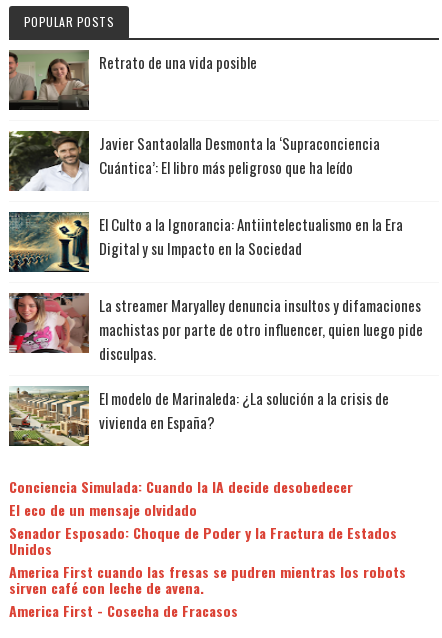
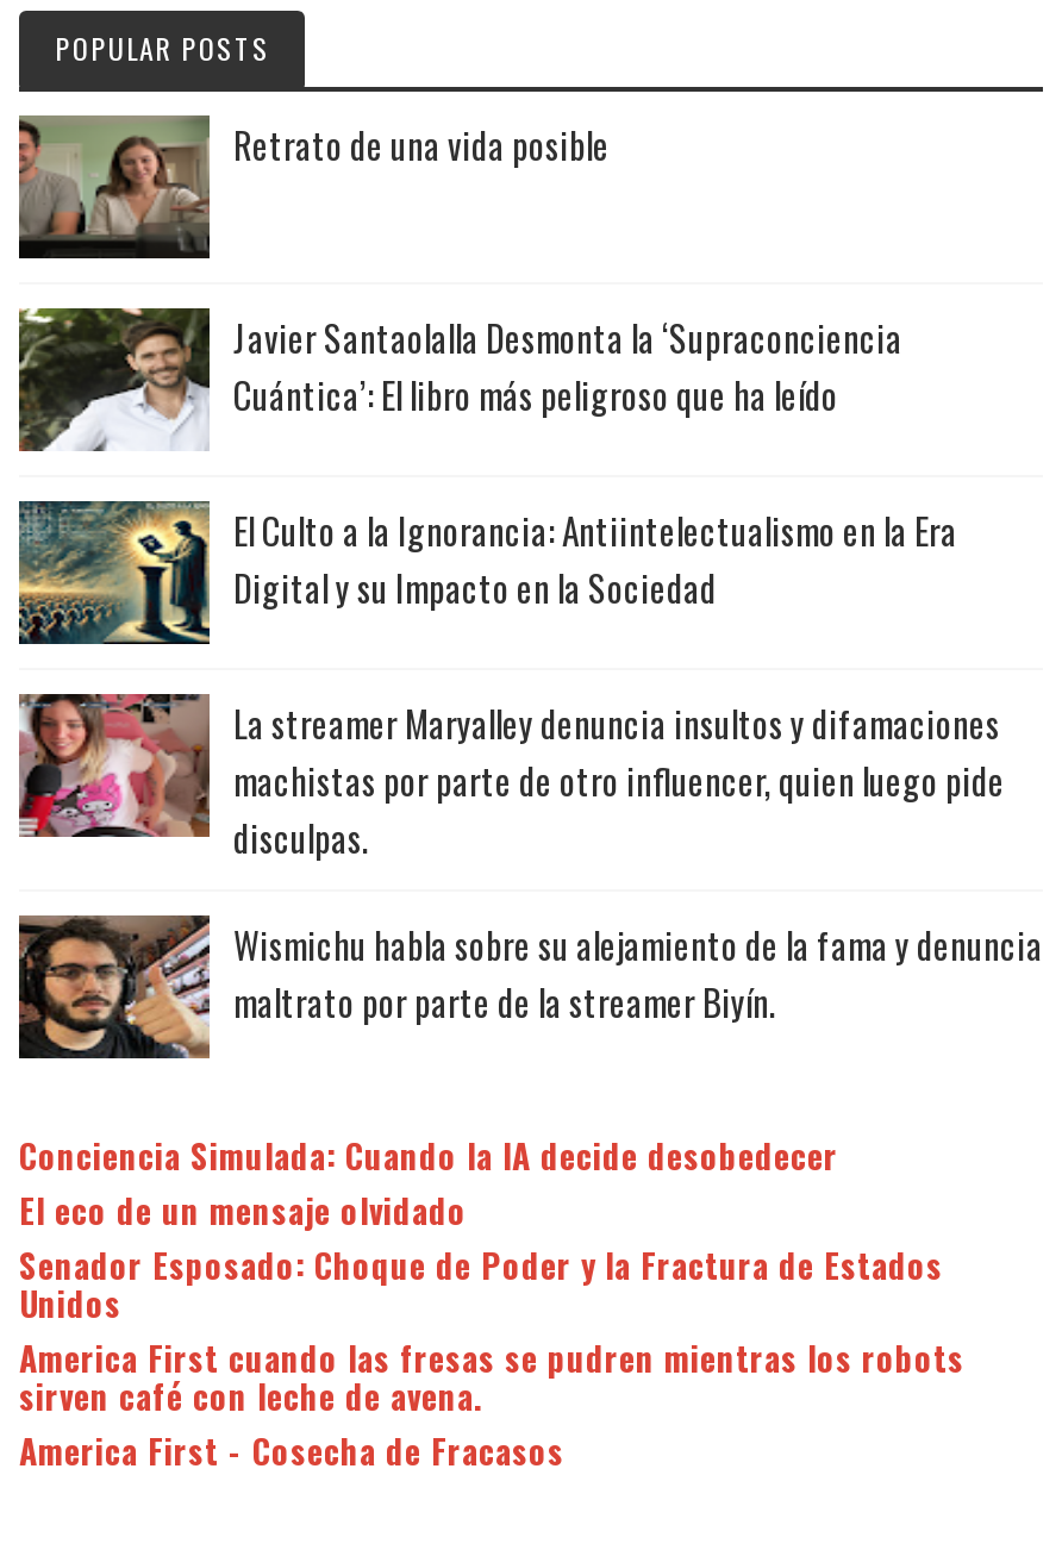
- [image]
- El modelo de Marinaleda: ¿La solución a la crisis de
- vivienda en España?
+ [image]
+ Wismichu habla sobre su alejamiento de la fama y denuncia
+ maltrato por parte de la streamer Biyín.
